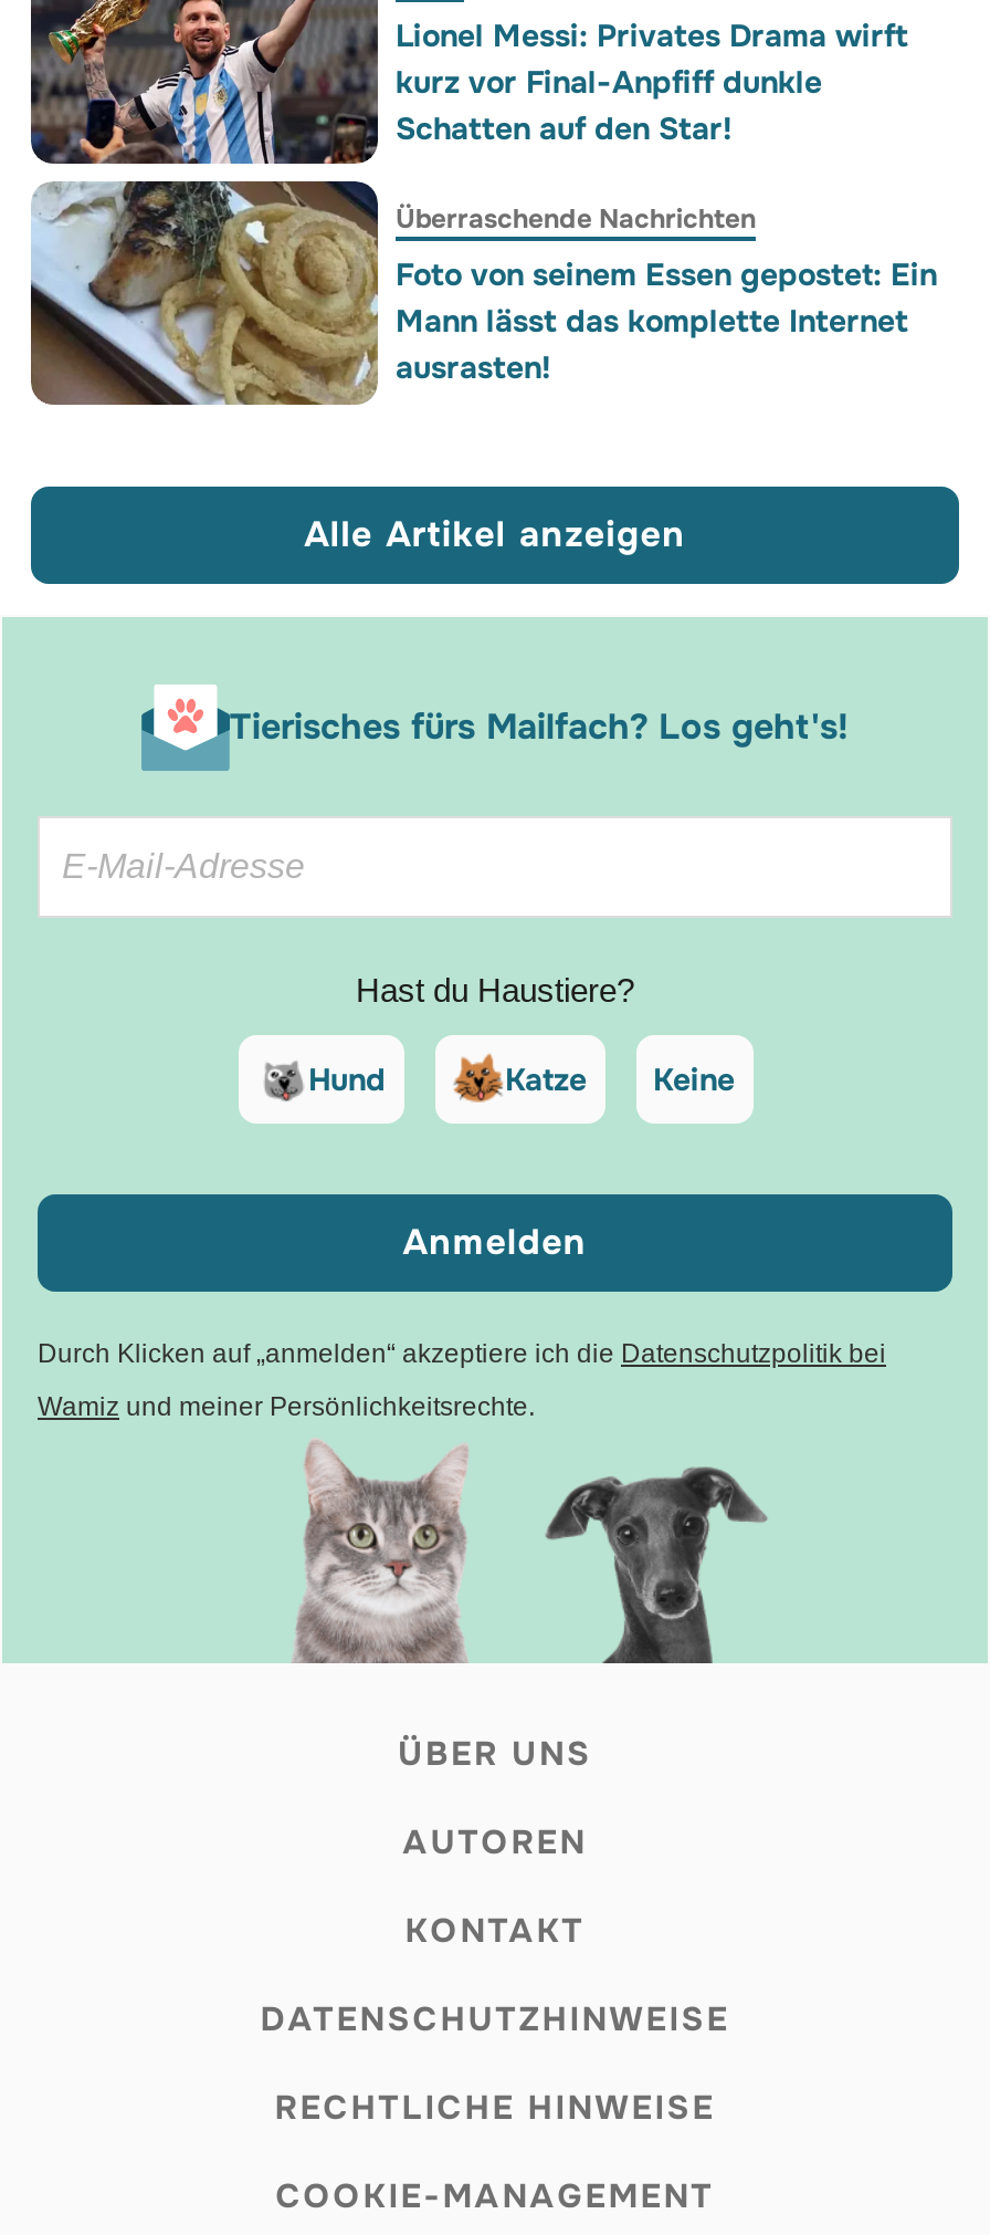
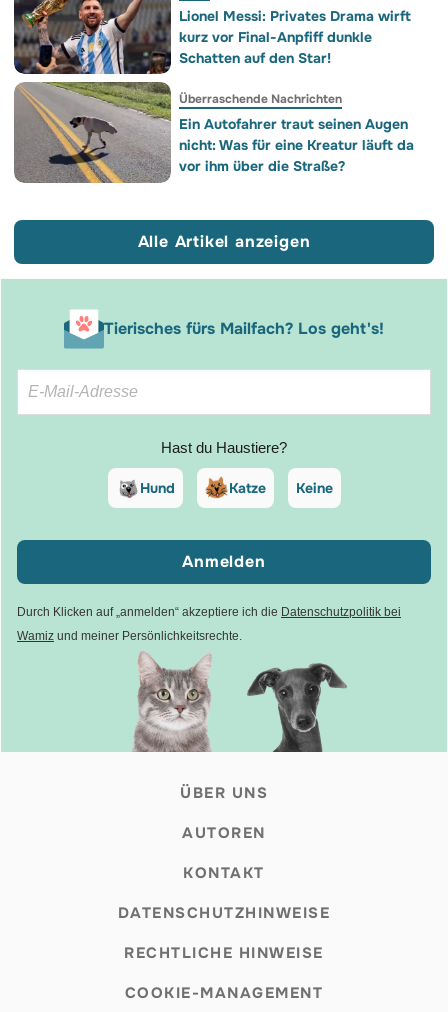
- [image]
- Foto von seinem Essen gepostet: Ein
- Mann lässt das komplette Internet
- ausrasten!
+ [image]
+ Ein Autofahrer traut seinen Augen
+ nicht: Was für eine Kreatur läuft da
+ vor ihm über die Straße?
